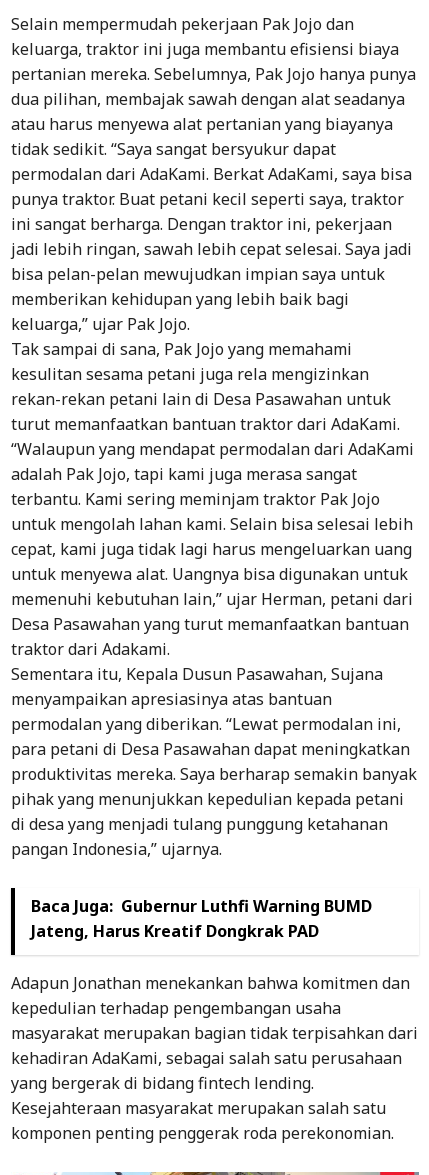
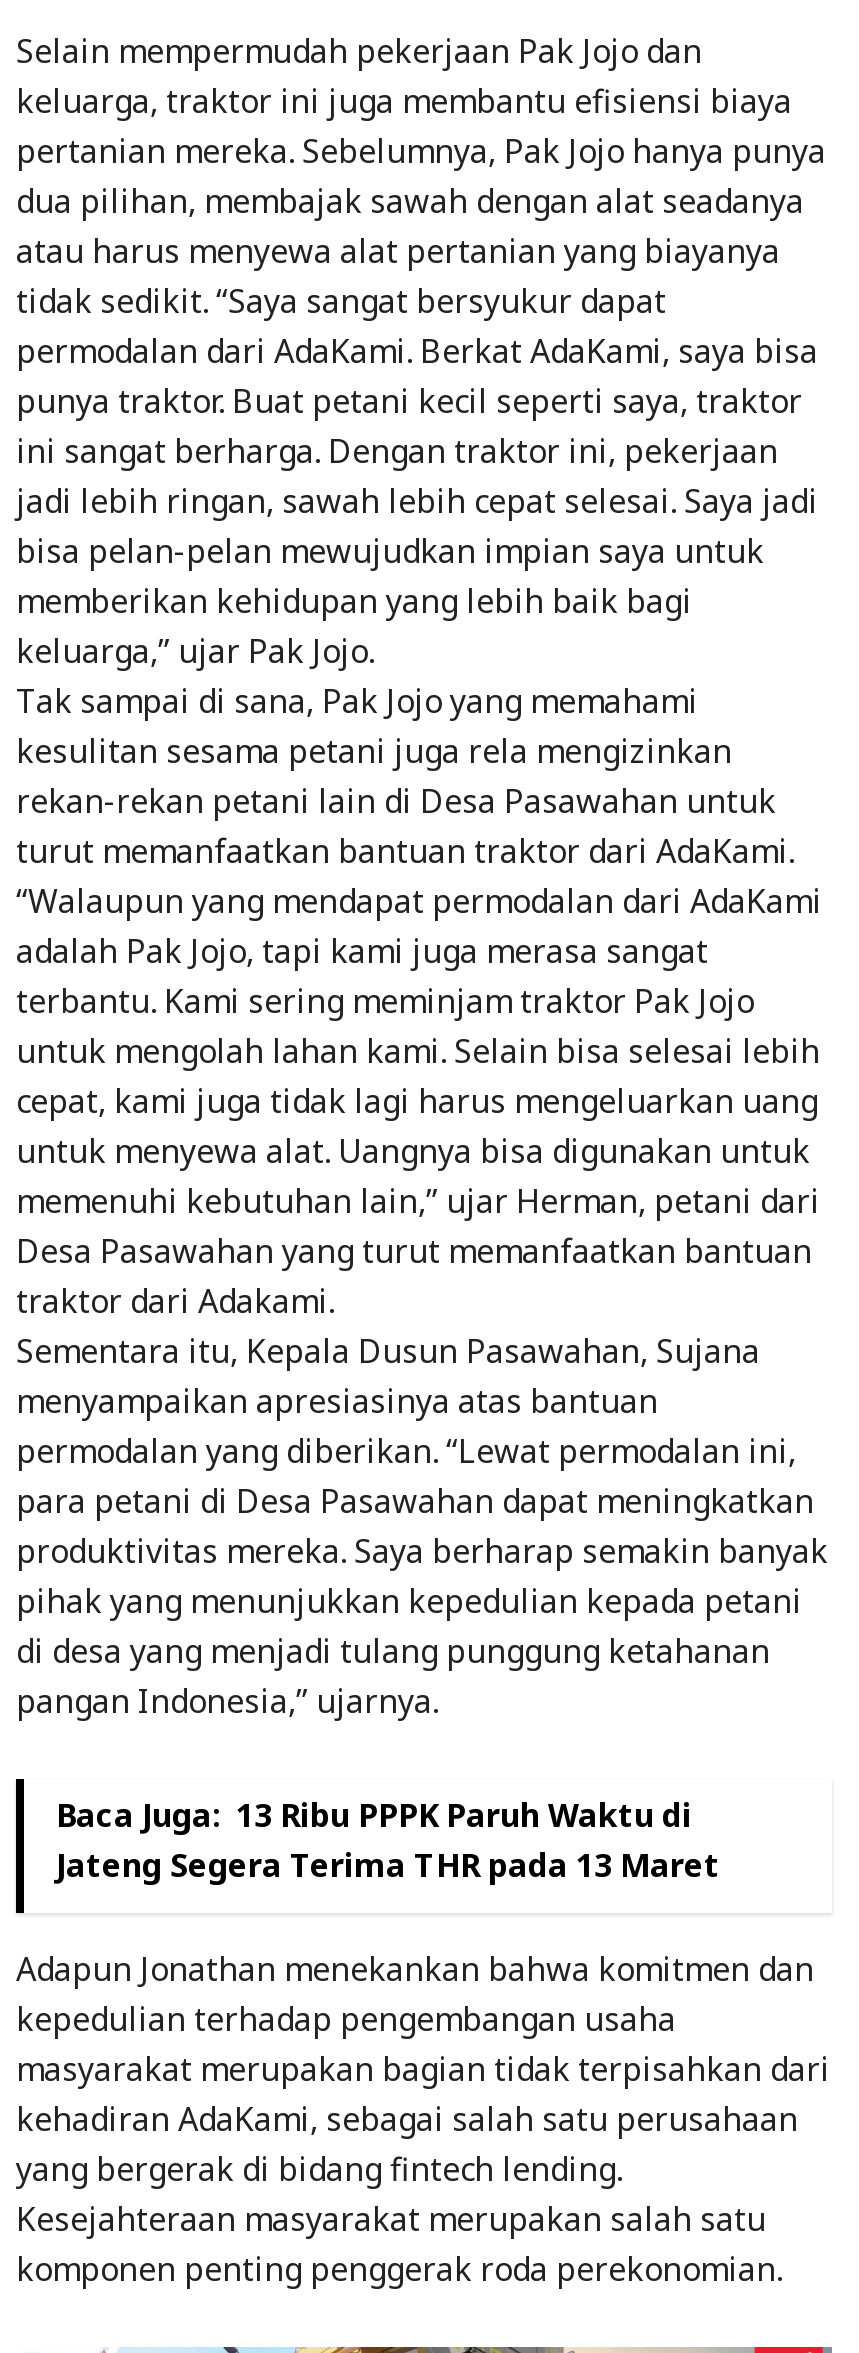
- Baca Juga: Gubernur Luthfi Warning BUMD
- Jateng, Harus Kreatif Dongkrak PAD
+ Baca Juga: 13 Ribu PPPK Paruh Waktu di
+ Jateng Segera Terima THR pada 13 Maret
